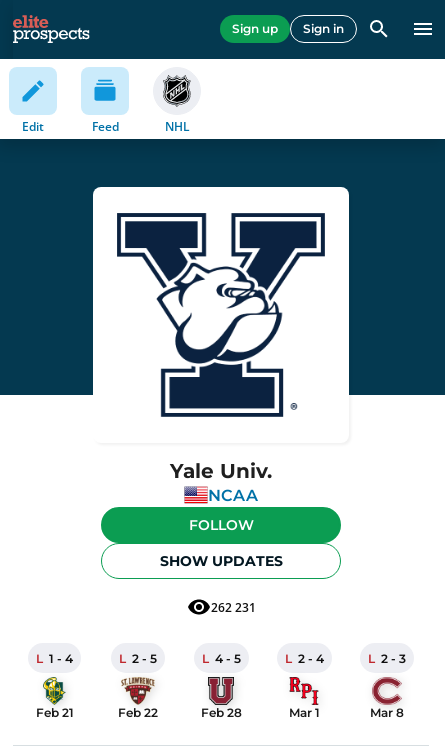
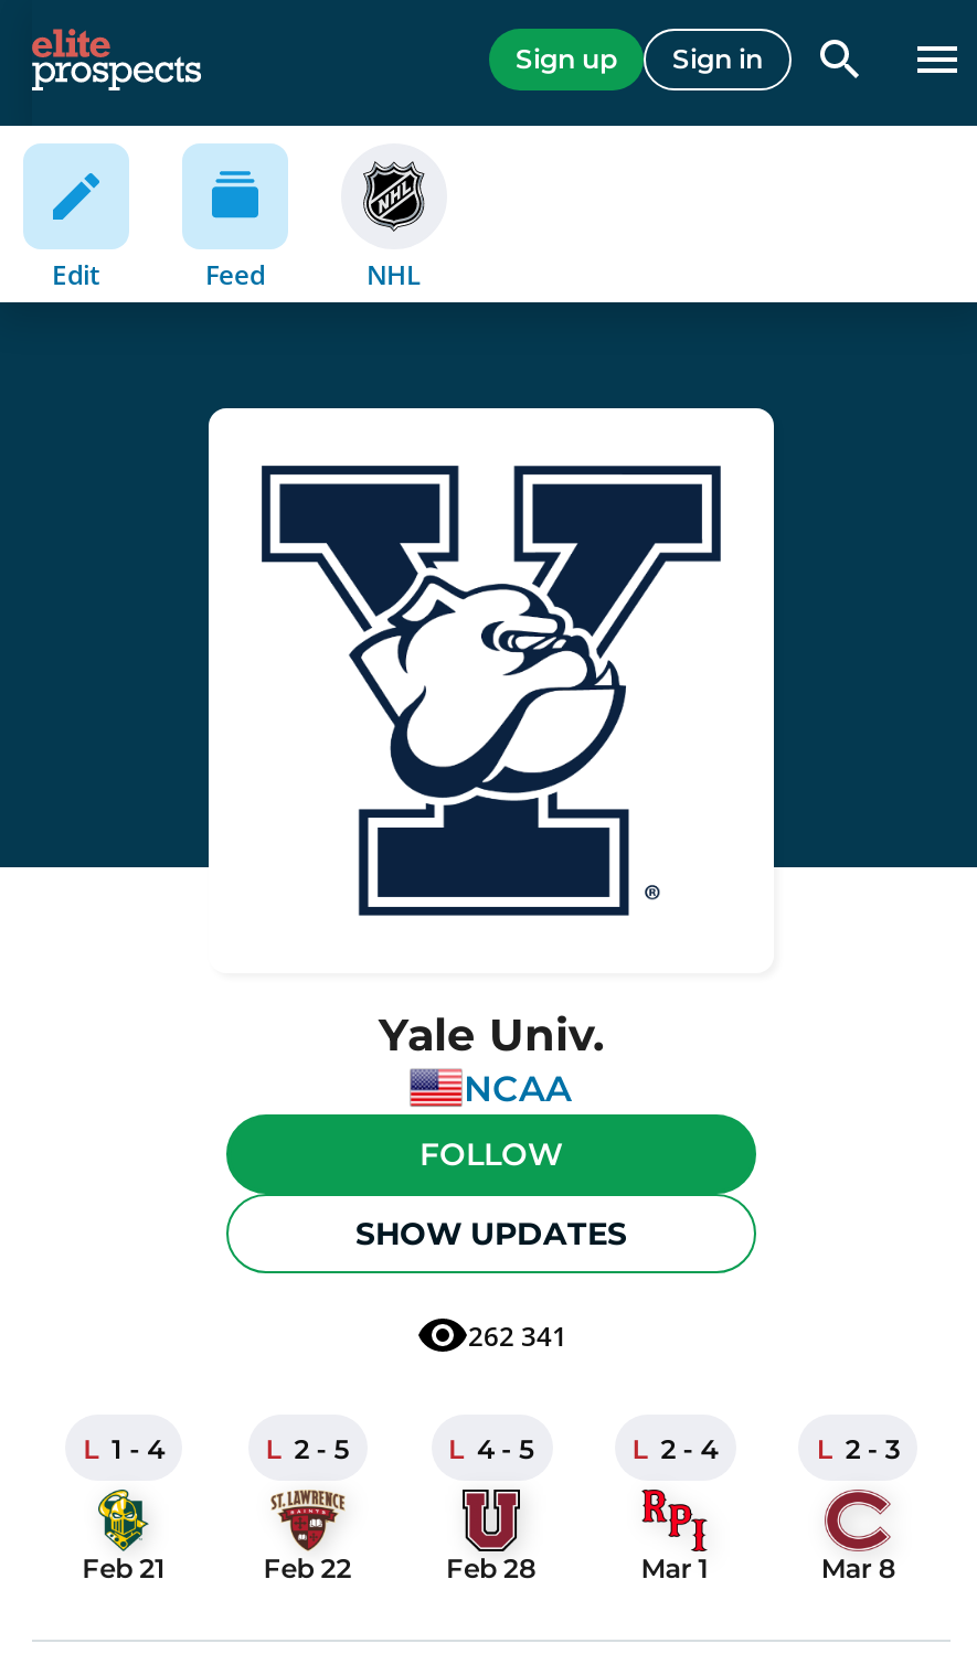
- 262 231
+ 262 341
